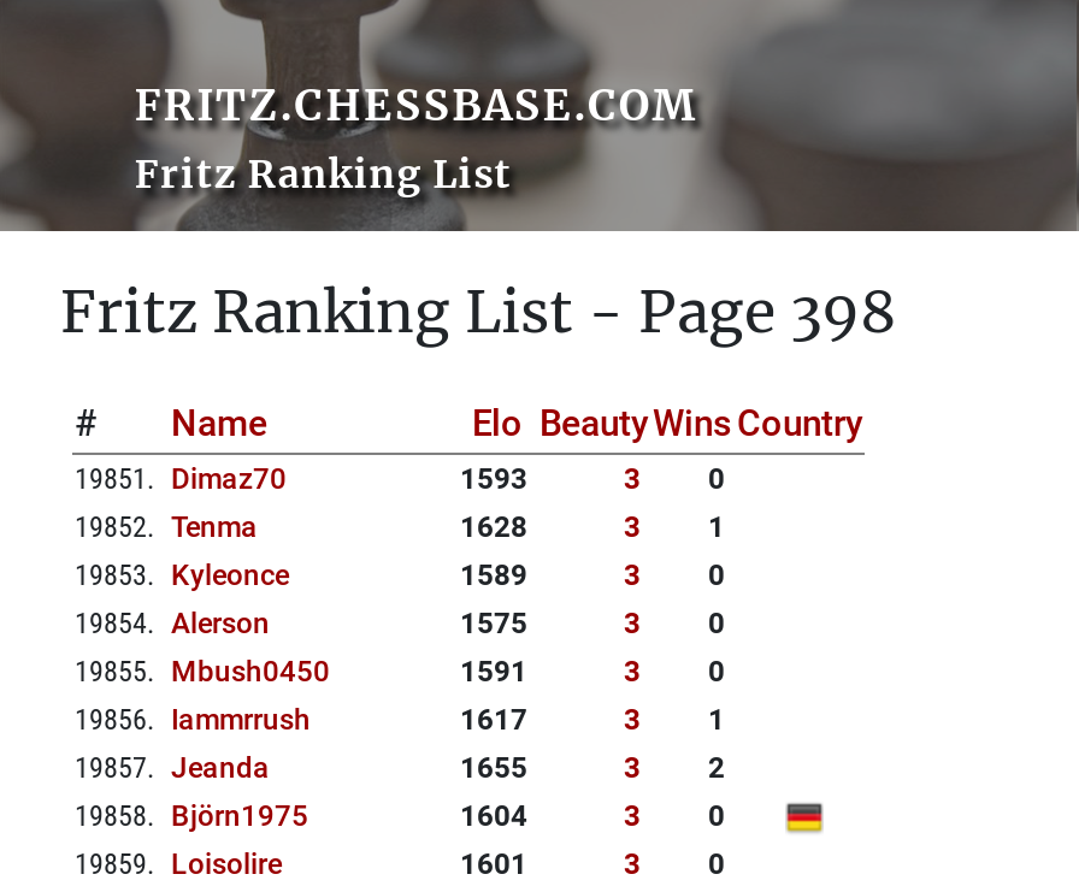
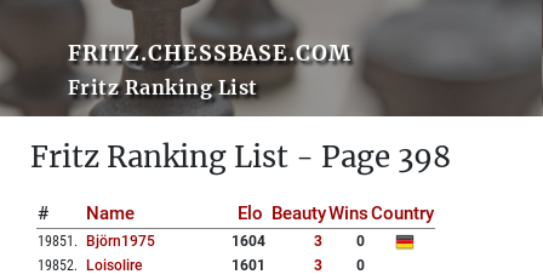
- 19851. Dimaz70
- 1593
- 3
- 0
- 19852. Tenma
- 1628
- 3
- 1
- 19853. Kyleonce
- 1589
- 3
- 0
- 19854. Alerson
- 1575
- 3
- 0
- 19855. Mbush0450
- 1591
- 3
- 0
- 19856. Iammrrush
- 1617
- 3
- 1
- 19857. Jeanda
- 1655
- 3
- 2
- 19858. Björn1975
+ 19851. Björn1975

- 19859. Loisolire
+ 19852. Loisolire
